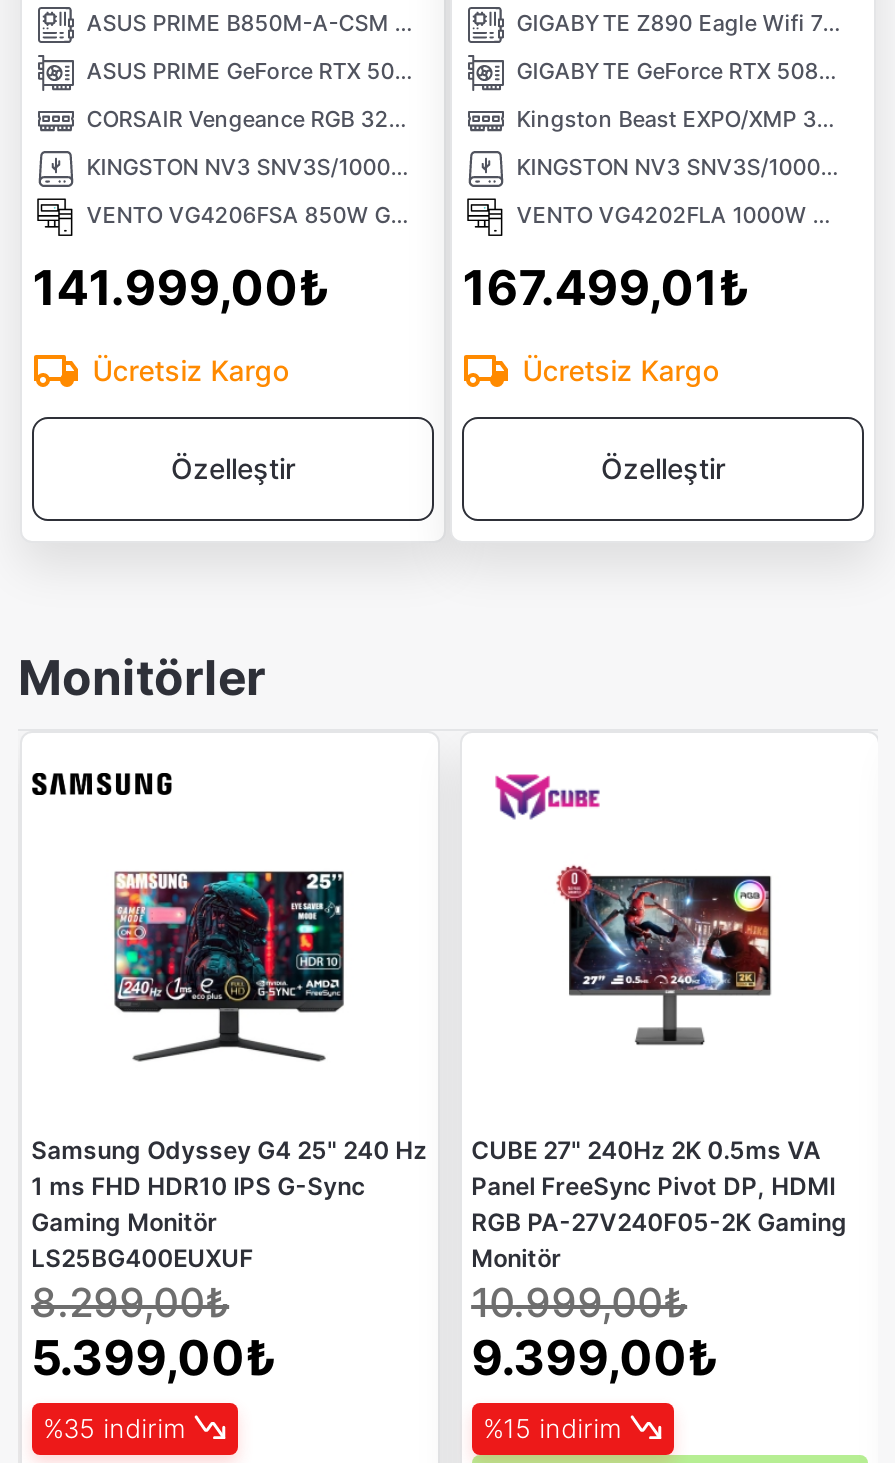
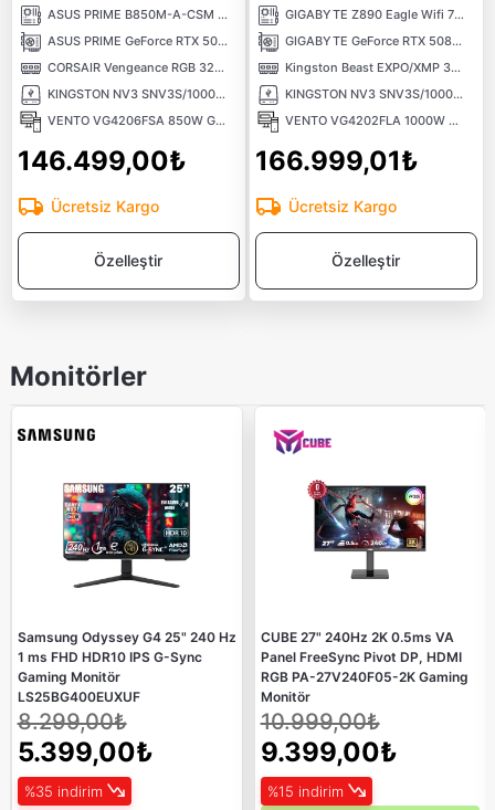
- 141.999,00₺
+ 146.499,00₺

- 167.499,01₺
+ 166.999,01₺
